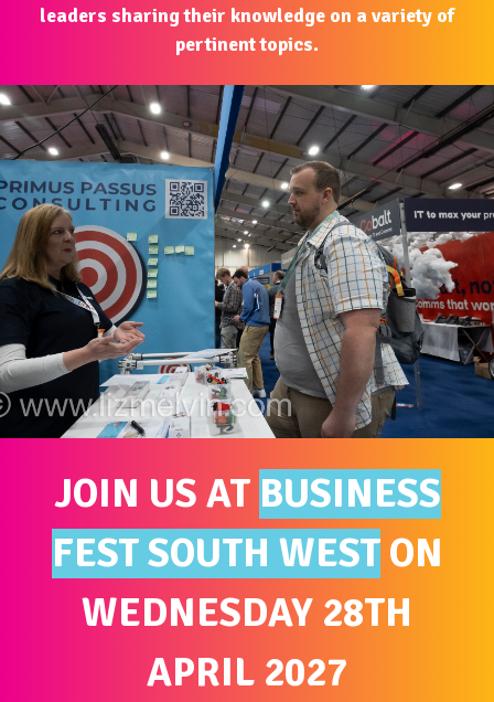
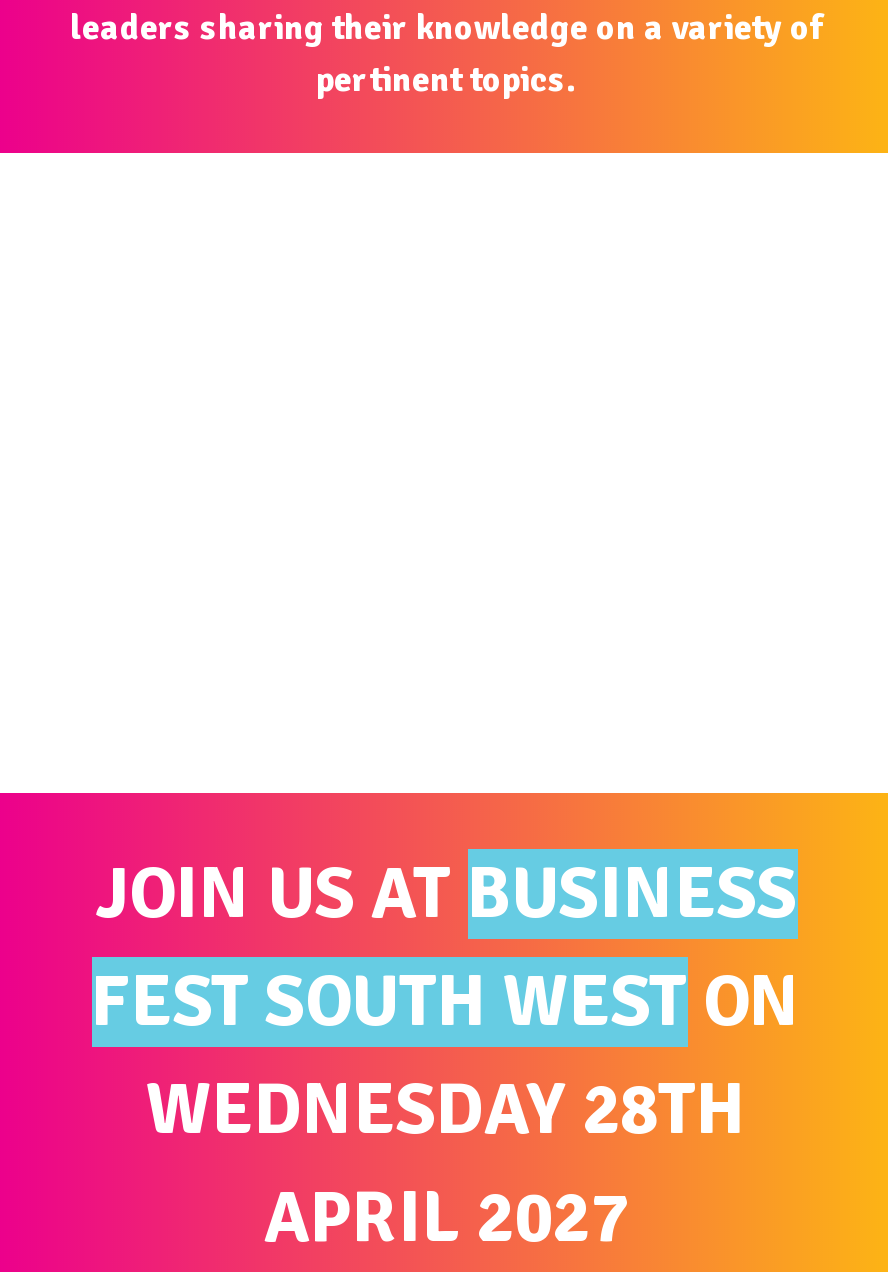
- [image]
